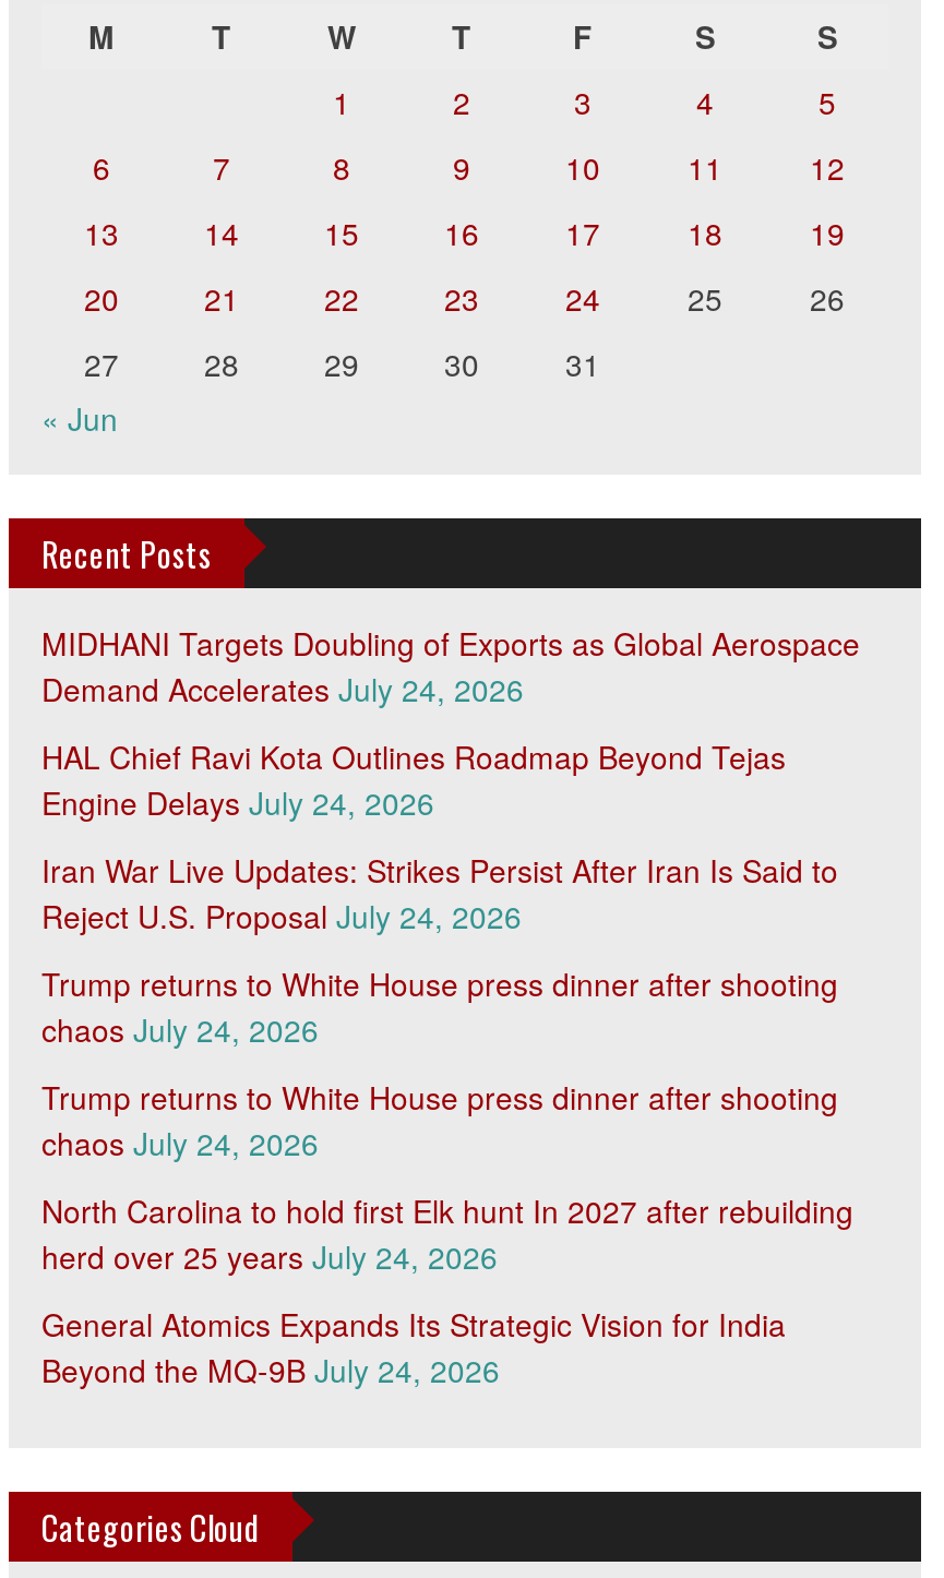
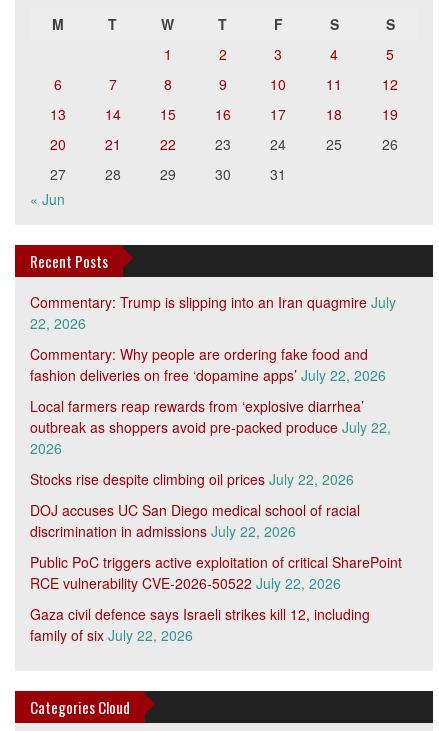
- MIDHANI Targets Doubling of Exports as Global Aerospace
- Demand Accelerates July 24, 2026
+ Commentary: Trump is slipping into an Iran quagmire July
+ 22, 2026

- HAL Chief Ravi Kota Outlines Roadmap Beyond Tejas
- Engine Delays July 24, 2026
+ Commentary: Why people are ordering fake food and
+ fashion deliveries on free ‘dopamine apps’ July 22, 2026

- Iran War Live Updates: Strikes Persist After Iran Is Said to
- Reject U.S. Proposal July 24, 2026
+ Local farmers reap rewards from ‘explosive diarrhea’
+ outbreak as shoppers avoid pre-packed produce July 22,
+ 2026

- Trump returns to White House press dinner after shooting
- chaos July 24, 2026
+ Stocks rise despite climbing oil prices July 22, 2026

- Trump returns to White House press dinner after shooting
- chaos July 24, 2026
+ DOJ accuses UC San Diego medical school of racial
+ discrimination in admissions July 22, 2026

- North Carolina to hold first Elk hunt In 2027 after rebuilding
- herd over 25 years July 24, 2026
+ Public PoC triggers active exploitation of critical SharePoint
+ RCE vulnerability CVE-2026-50522 July 22, 2026

- General Atomics Expands Its Strategic Vision for India
- Beyond the MQ-9B July 24, 2026
+ Gaza civil defence says Israeli strikes kill 12, including
+ family of six July 22, 2026
